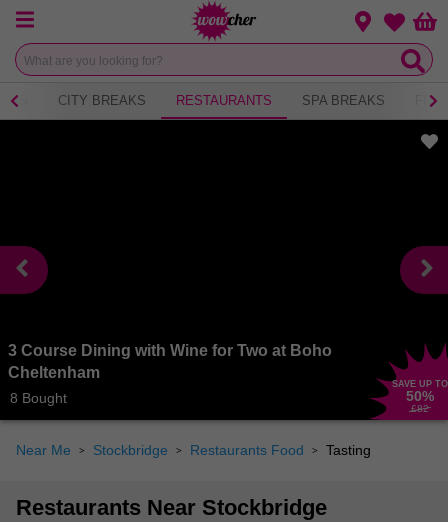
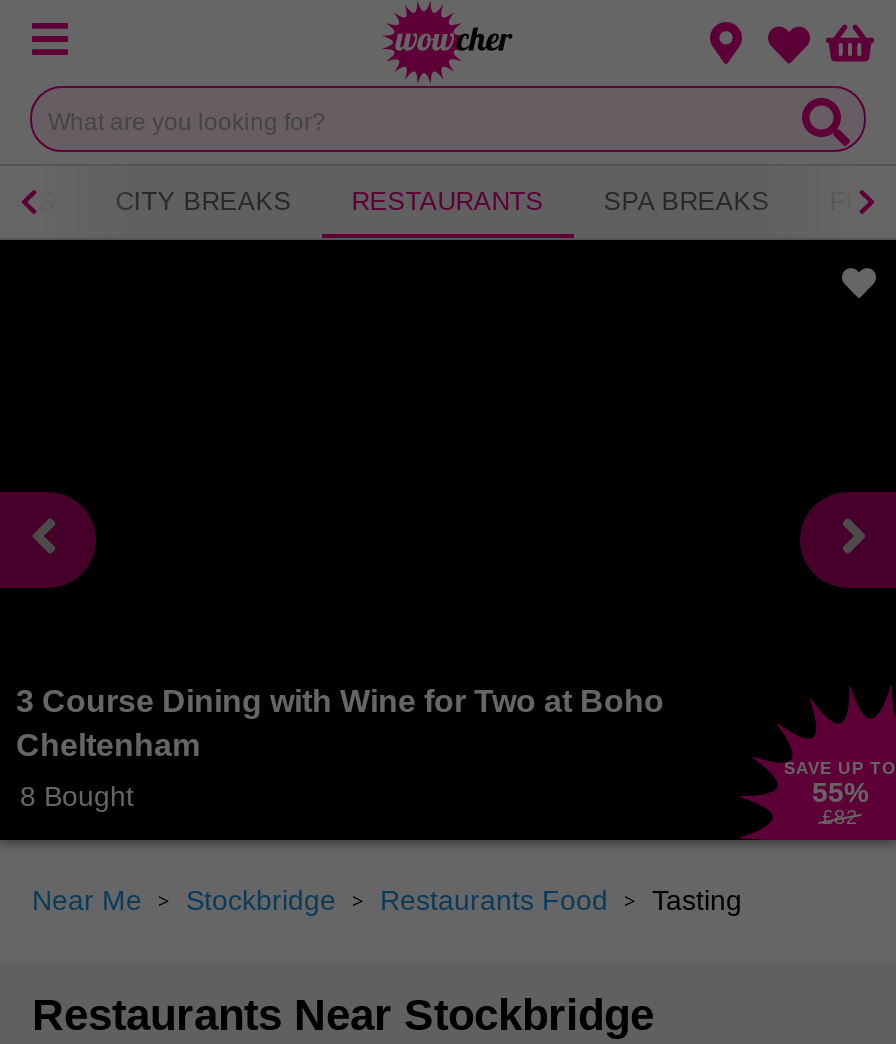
- 50%
+ 55%
